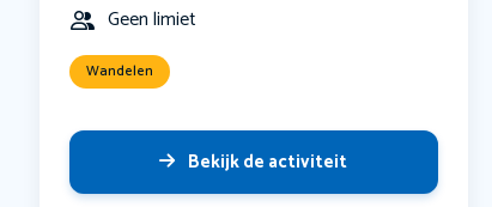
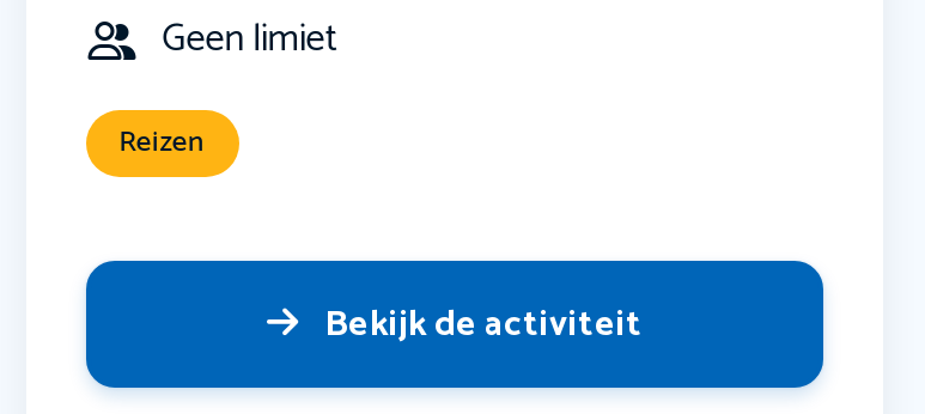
- Wandelen
+ Reizen
